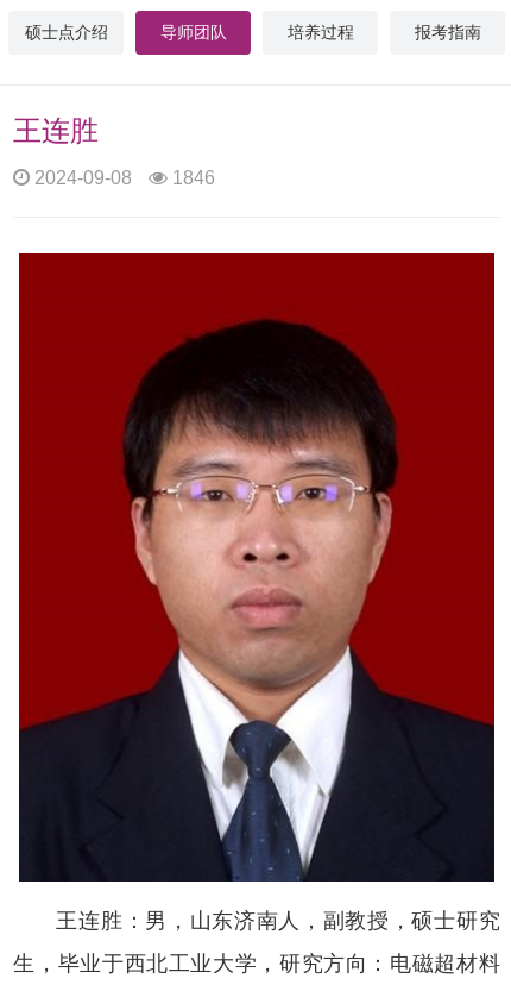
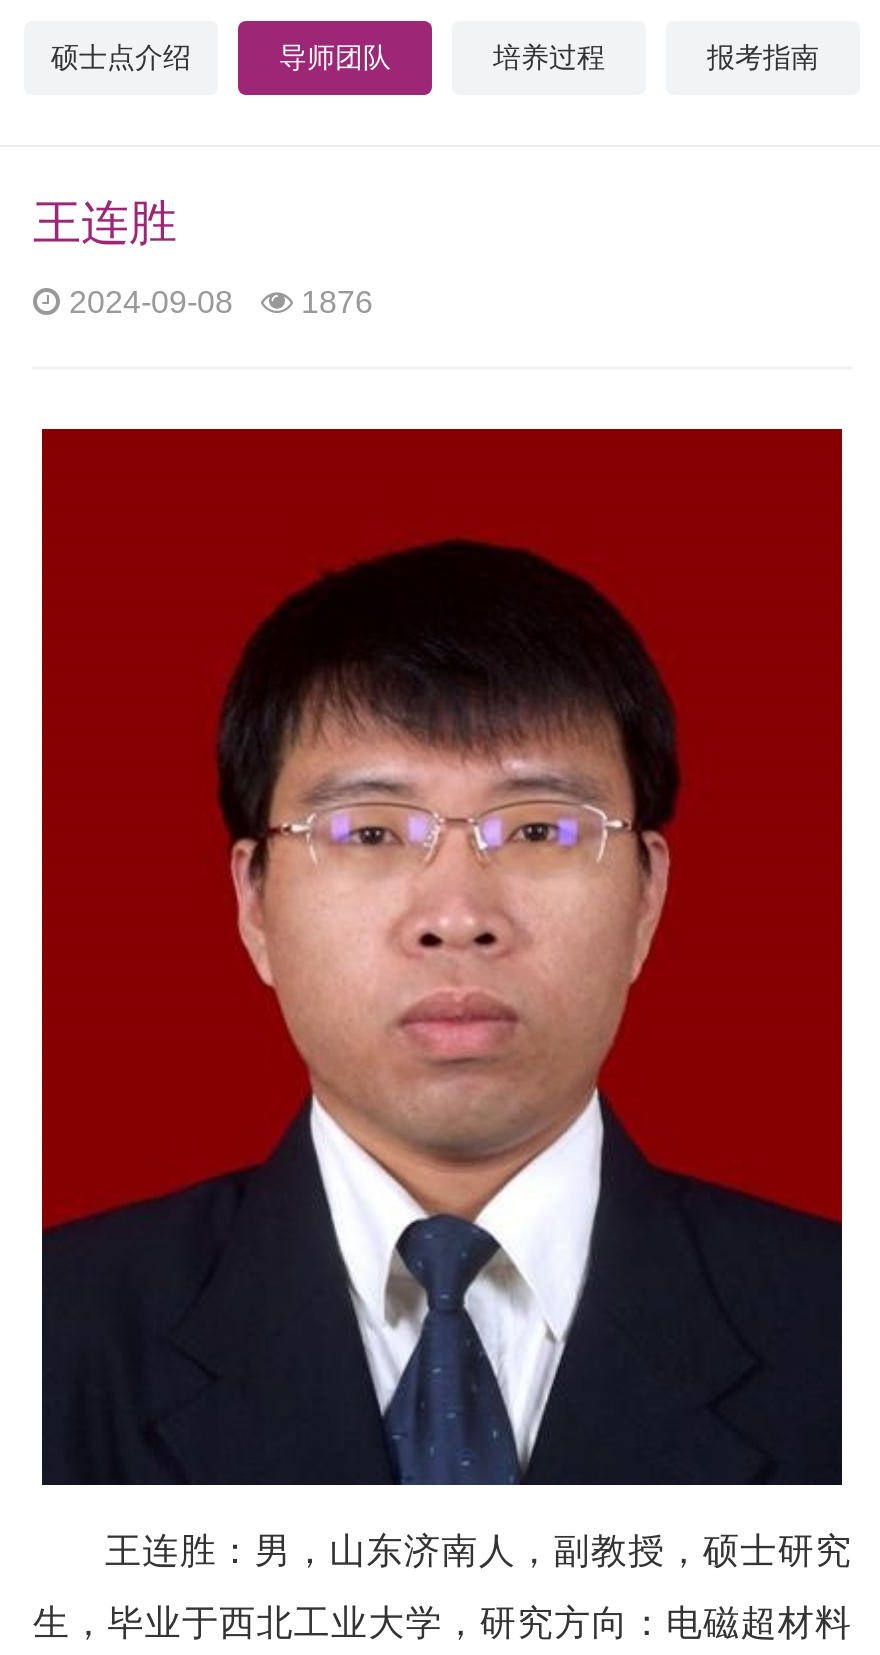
- 2024-09-08 1846
+ 2024-09-08 1876
